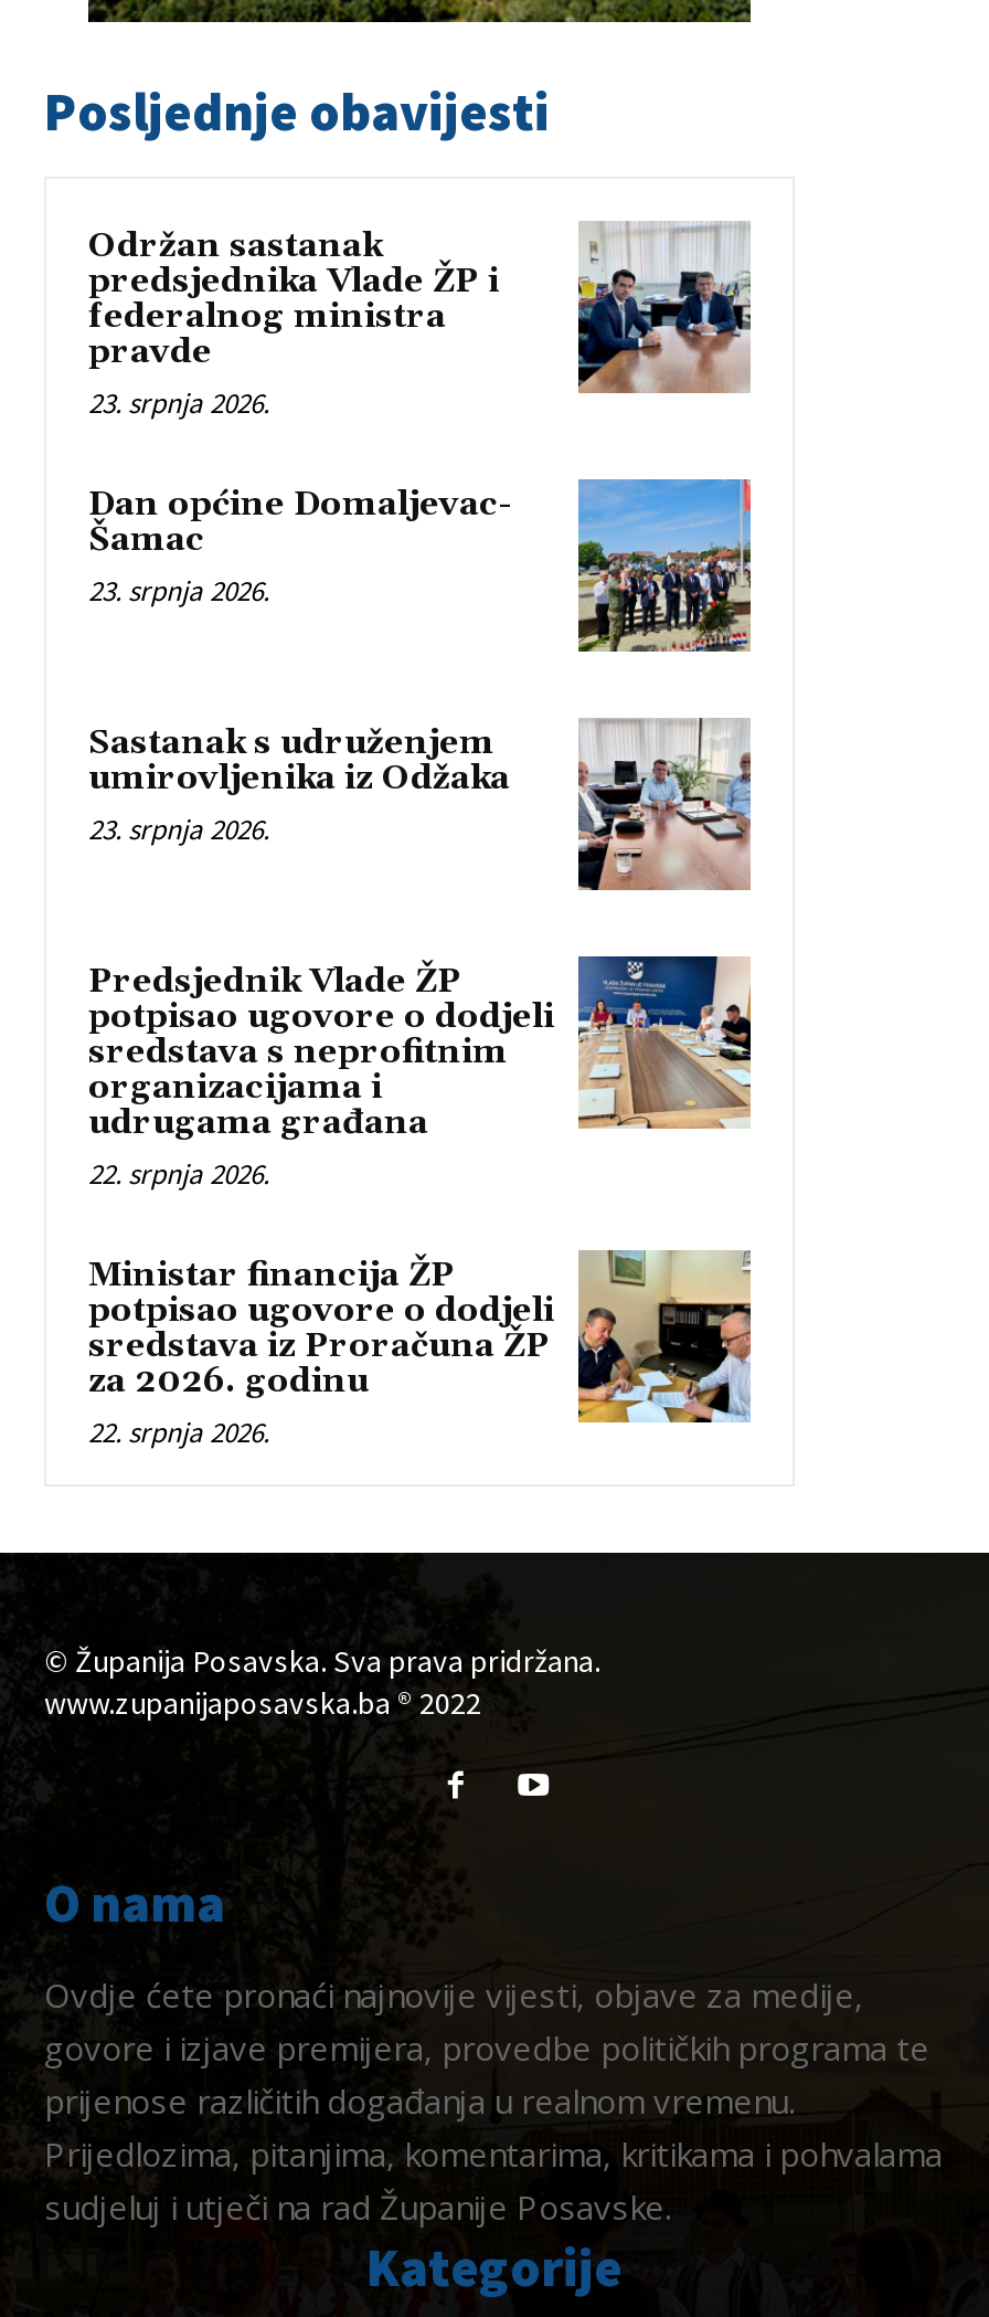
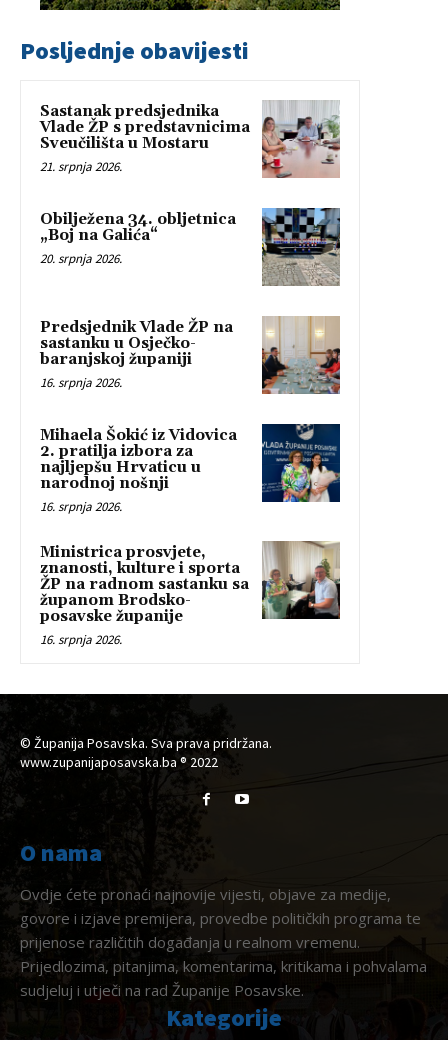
- [image]
- Održan sastanak
- predsjednika Vlade ŽP i
- federalnog ministra
- pravde
- 23. srpnja 2026.
+ [image]
+ Sastanak predsjednika
+ Vlade ŽP s predstavnicima
+ Sveučilišta u Mostaru
+ 21. srpnja 2026.

- [image]
- Dan općine Domaljevac-
- Šamac
- 23. srpnja 2026.
+ [image]
+ Obilježena 34. obljetnica
+ „Boj na Galića“
+ 20. srpnja 2026.

- [image]
- Sastanak s udruženjem
- umirovljenika iz Odžaka
- 23. srpnja 2026.
+ [image]
+ Predsjednik Vlade ŽP na
+ sastanku u Osječko-
+ baranjskoj županiji
+ 16. srpnja 2026.

- [image]
- Predsjednik Vlade ŽP
- potpisao ugovore o dodjeli
- sredstava s neprofitnim
- organizacijama i
- udrugama građana
- 22. srpnja 2026.
+ [image]
+ Mihaela Šokić iz Vidovica
+ 2. pratilja izbora za
+ najljepšu Hrvaticu u
+ narodnoj nošnji
+ 16. srpnja 2026.

- [image]
- Ministar financija ŽP
- potpisao ugovore o dodjeli
- sredstava iz Proračuna ŽP
- za 2026. godinu
- 22. srpnja 2026.
+ [image]
+ Ministrica prosvjete,
+ znanosti, kulture i sporta
+ ŽP na radnom sastanku sa
+ županom Brodsko-
+ posavske županije
+ 16. srpnja 2026.
